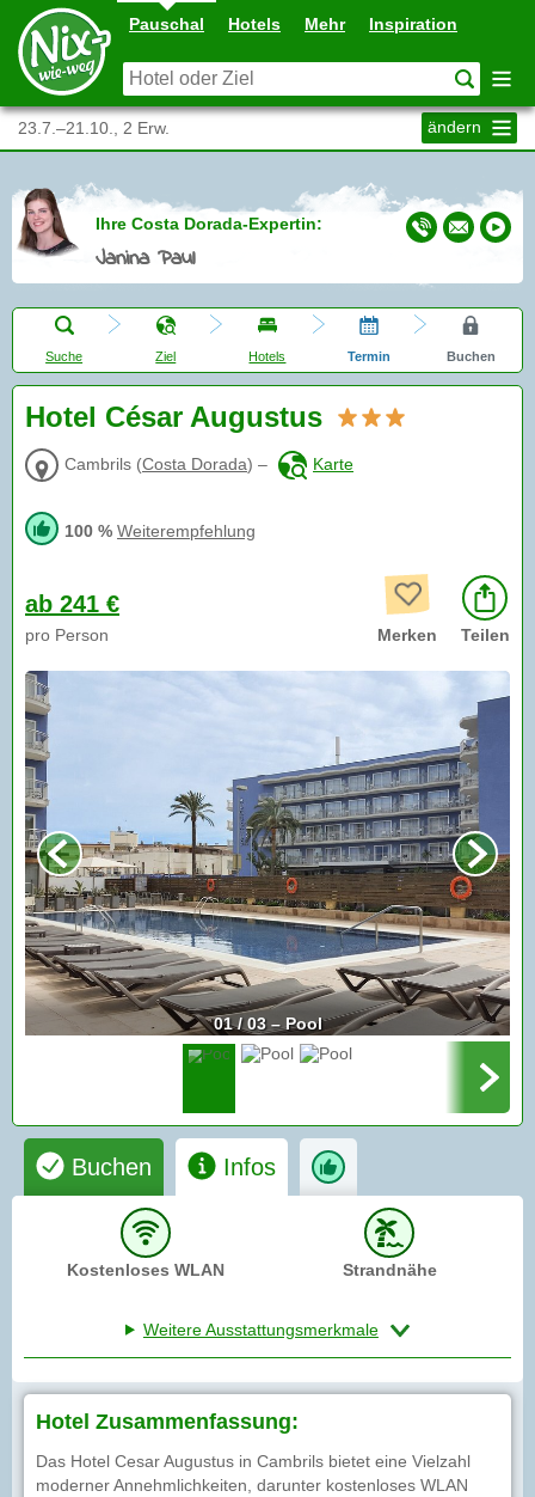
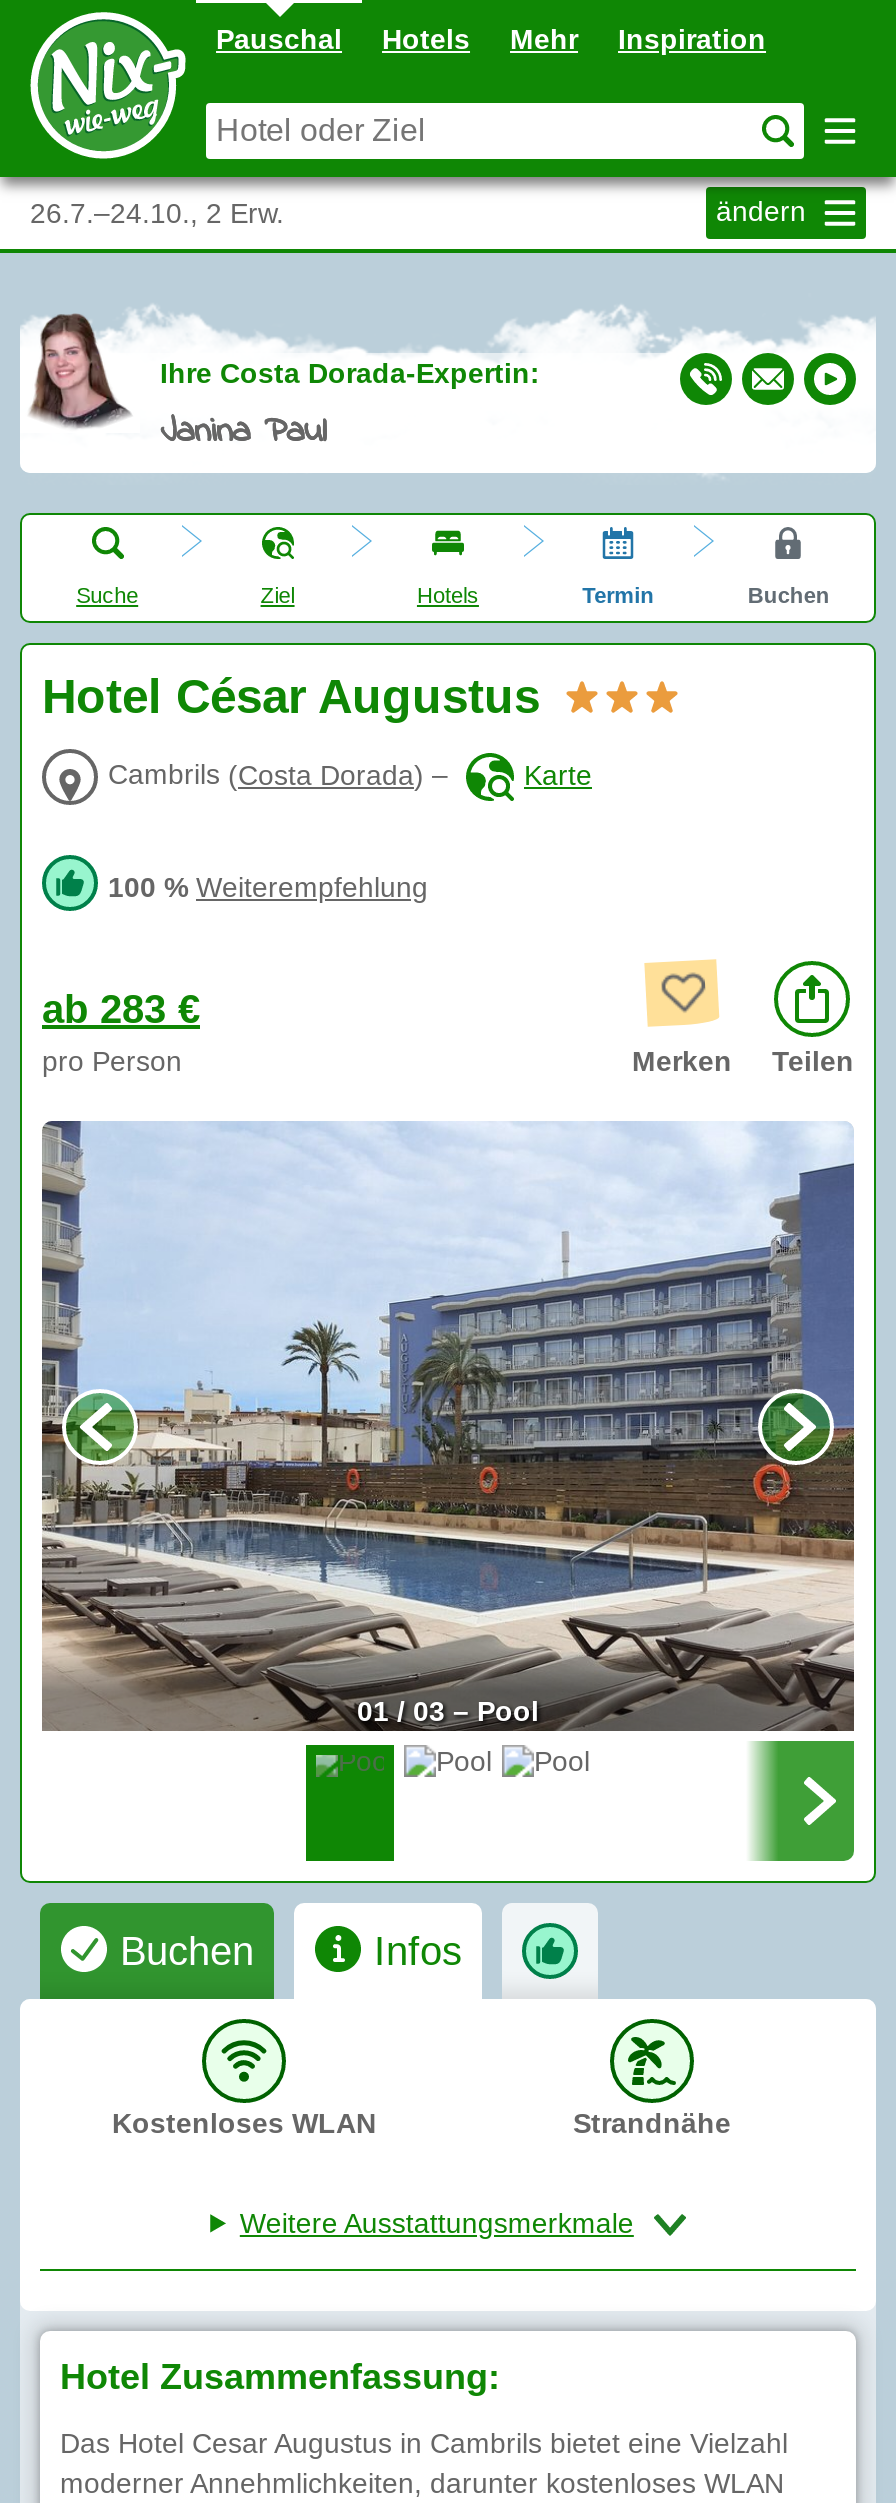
- 23.7.–21.10., 2 Erw.
+ 26.7.–24.10., 2 Erw.

- ab 241 €
+ ab 283 €
